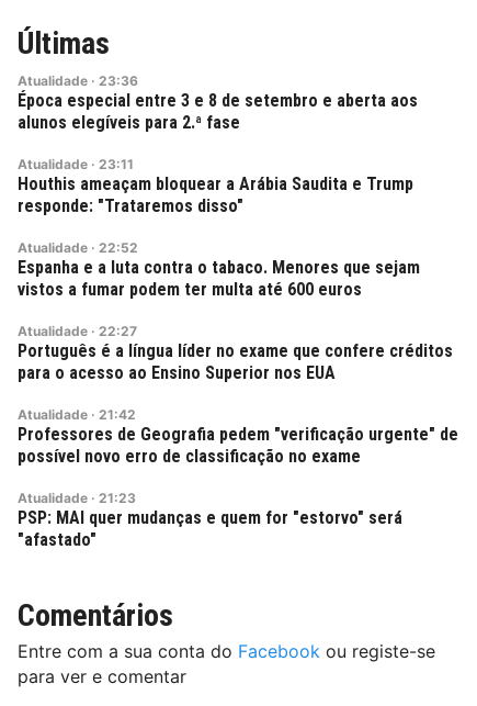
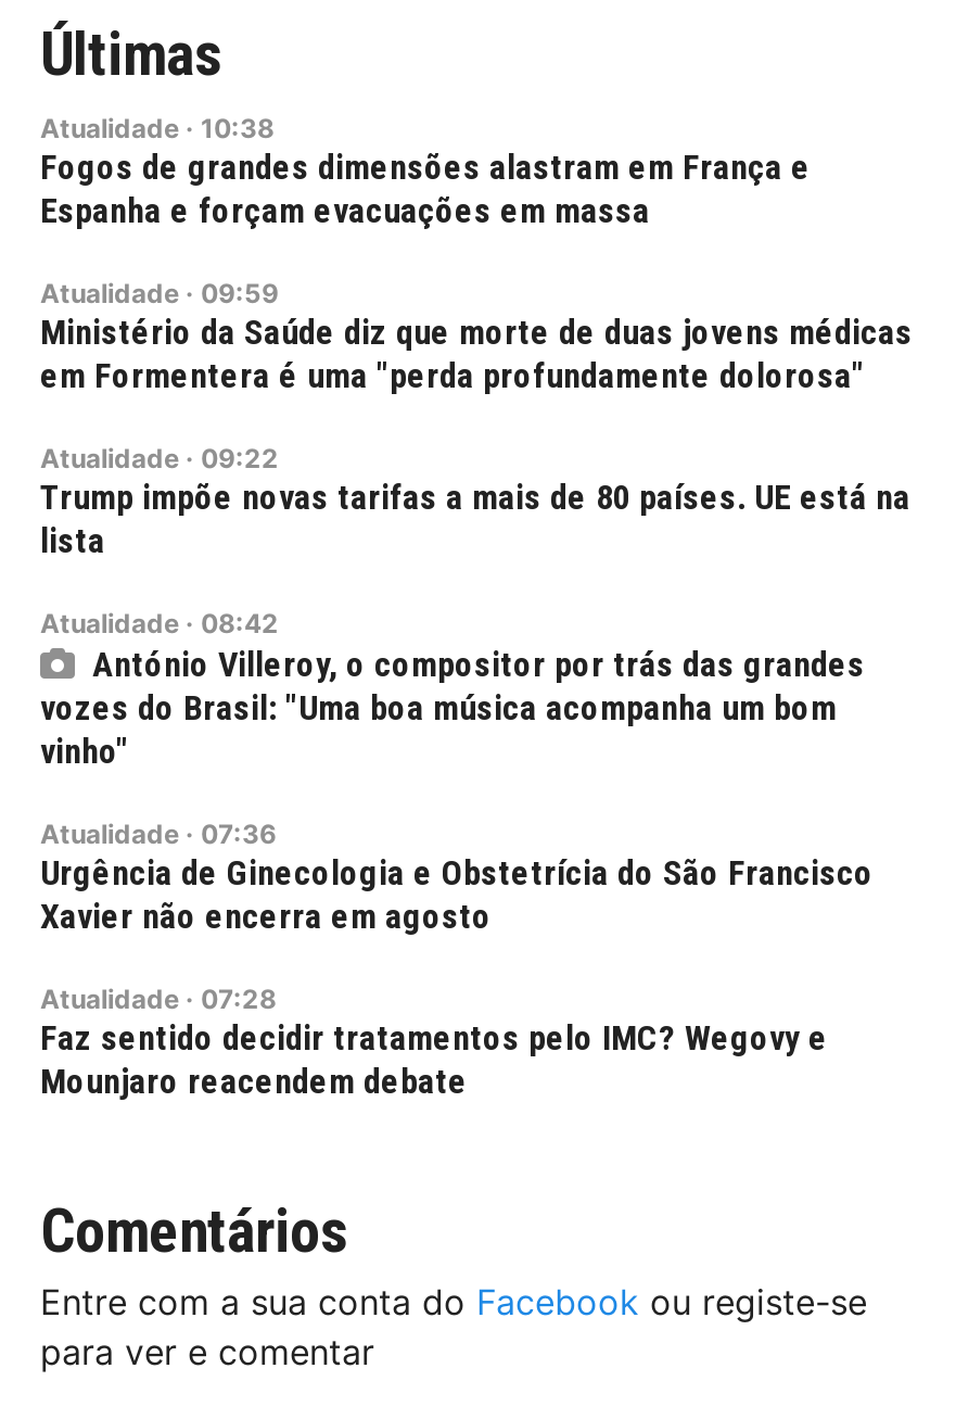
- Atualidade · 23:36
- Época especial entre 3 e 8 de setembro e aberta aos
- alunos elegíveis para 2.ª fase
+ Atualidade · 10:38
+ Fogos de grandes dimensões alastram em França e
+ Espanha e forçam evacuações em massa

- Atualidade · 23:11
- Houthis ameaçam bloquear a Arábia Saudita e Trump
- responde: "Trataremos disso"
+ Atualidade · 09:59
+ Ministério da Saúde diz que morte de duas jovens médicas
+ em Formentera é uma "perda profundamente dolorosa"

- Atualidade · 22:52
- Espanha e a luta contra o tabaco. Menores que sejam
- vistos a fumar podem ter multa até 600 euros
+ Atualidade · 09:22
+ Trump impõe novas tarifas a mais de 80 países. UE está na
+ lista

- Atualidade · 22:27
- Português é a língua líder no exame que confere créditos
- para o acesso ao Ensino Superior nos EUA
+ Atualidade · 08:42
+ António Villeroy, o compositor por trás das grandes
+ vozes do Brasil: "Uma boa música acompanha um bom
+ vinho"

- Atualidade · 21:42
- Professores de Geografia pedem "verificação urgente" de
- possível novo erro de classificação no exame
+ Atualidade · 07:36
+ Urgência de Ginecologia e Obstetrícia do São Francisco
+ Xavier não encerra em agosto

- Atualidade · 21:23
- PSP: MAI quer mudanças e quem for "estorvo" será
- "afastado"
+ Atualidade · 07:28
+ Faz sentido decidir tratamentos pelo IMC? Wegovy e
+ Mounjaro reacendem debate
